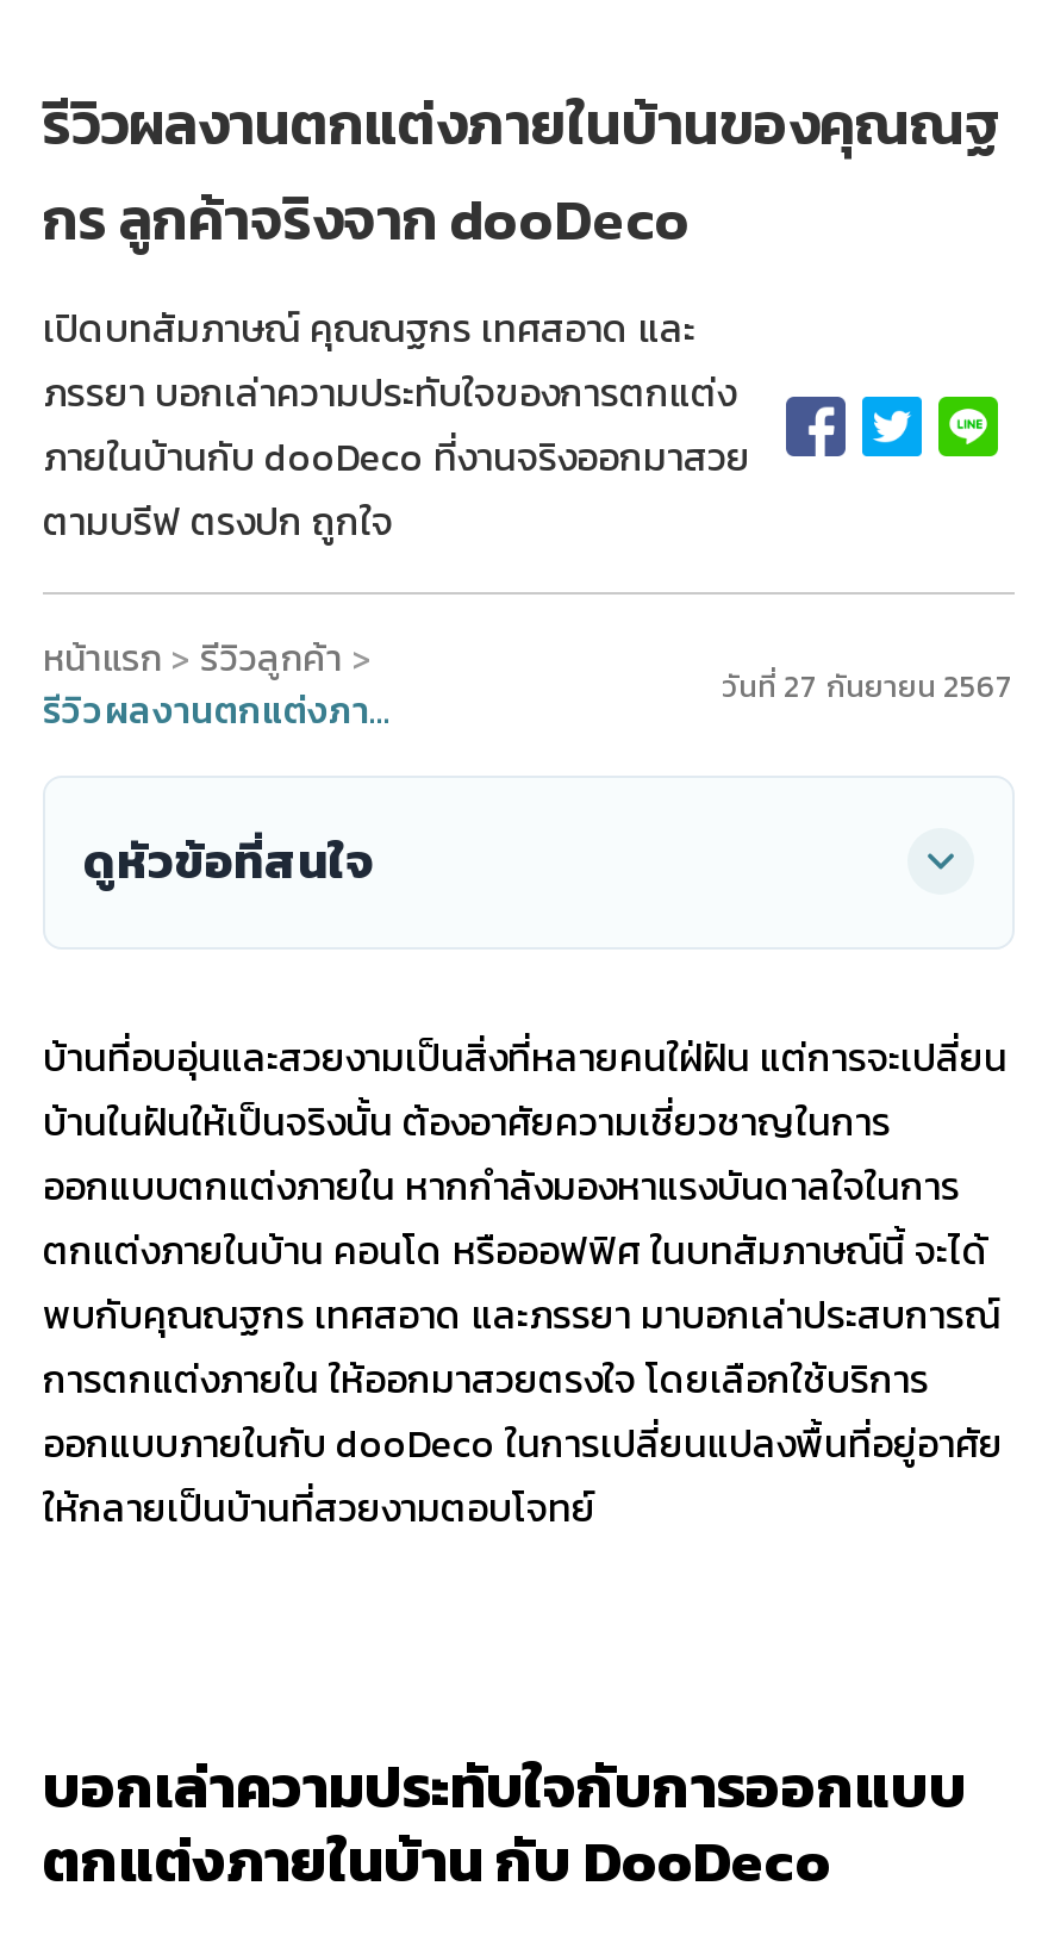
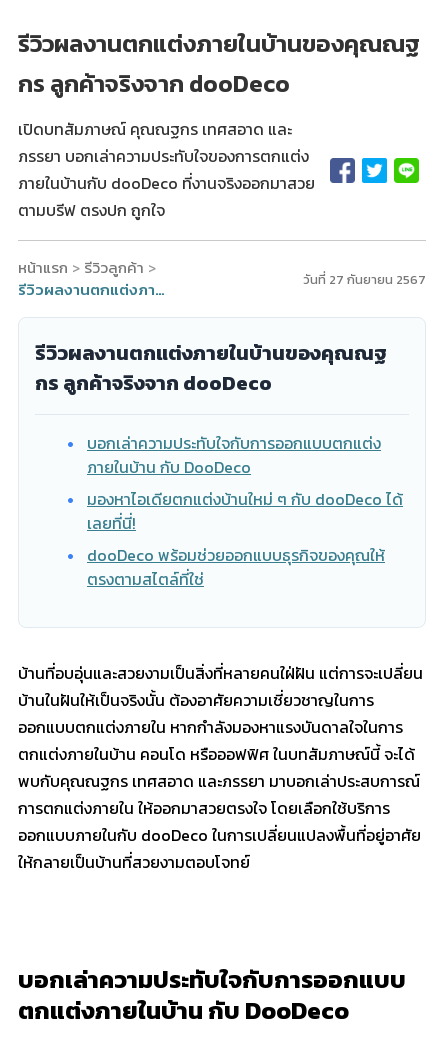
- ดูหัวข้อที่สนใจ
+ รีวิวผลงานตกแต่งภายในบ้านของคุณณฐ
+ กร ลูกค้าจริงจาก dooDeco
+ บอกเล่าความประทับใจกับการออกแบบตกแต่ง
+ ภายในบ้าน กับ DooDeco
+ มองหาไอเดียตกแต่งบ้านใหม่ ๆ กับ dooDeco ได้
+ เลยที่นี่!
+ dooDeco พร้อมช่วยออกแบบธุรกิจของคุณให้
+ ตรงตามสไตล์ที่ใช่
